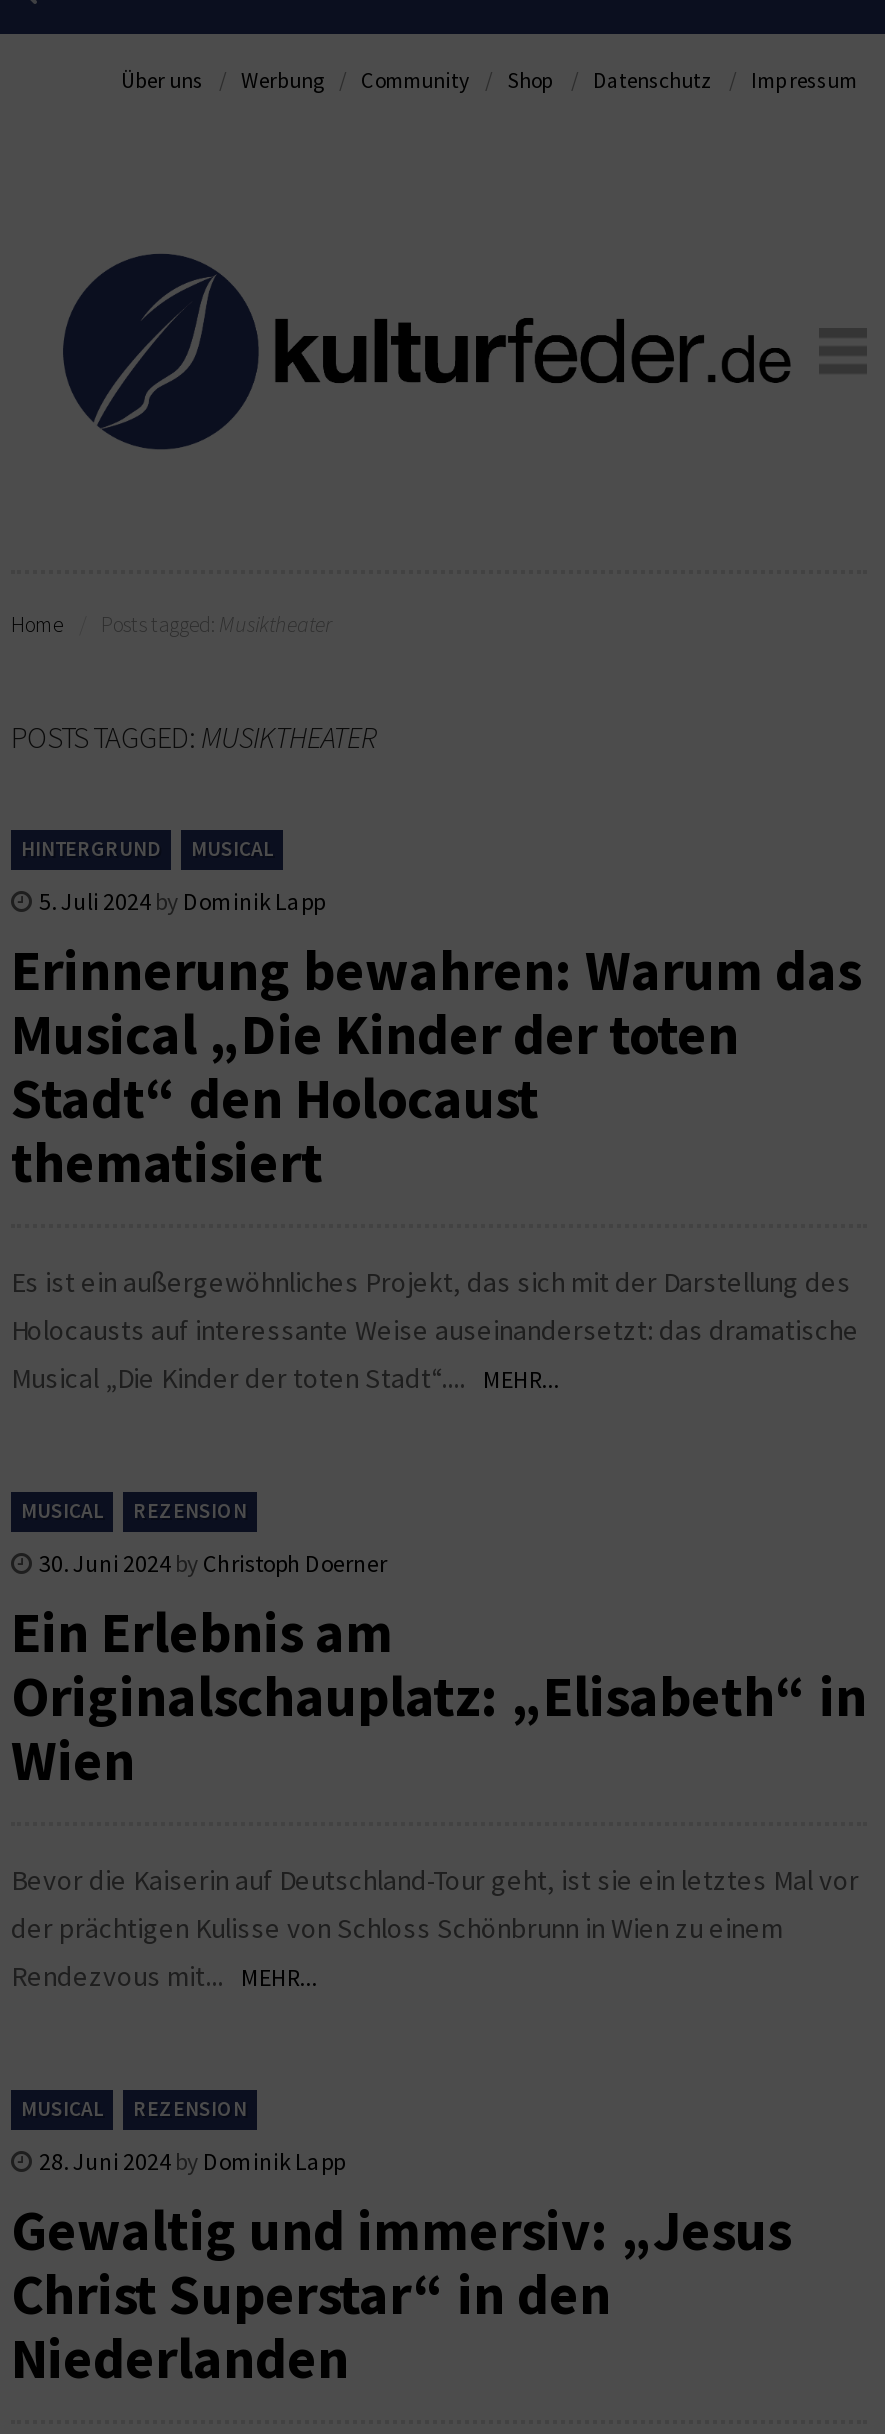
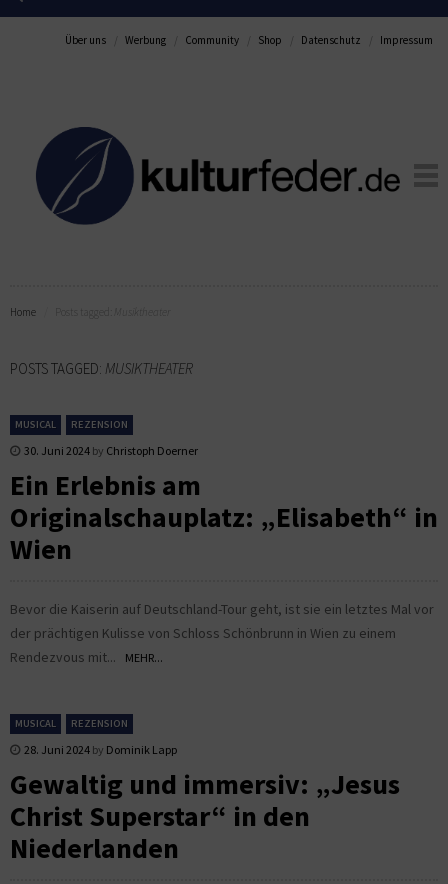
- HINTERGRUND
- MUSICAL
- 5. Juli 2024 by Dominik Lapp
- Erinnerung bewahren: Warum das
- Musical „Die Kinder der toten
- Stadt“ den Holocaust
- thematisiert
- Es ist ein außergewöhnliches Projekt, das sich mit der Darstellung des
- Holocausts auf interessante Weise auseinandersetzt: das dramatische
- Musical „Die Kinder der toten Stadt“.... MEHR...
